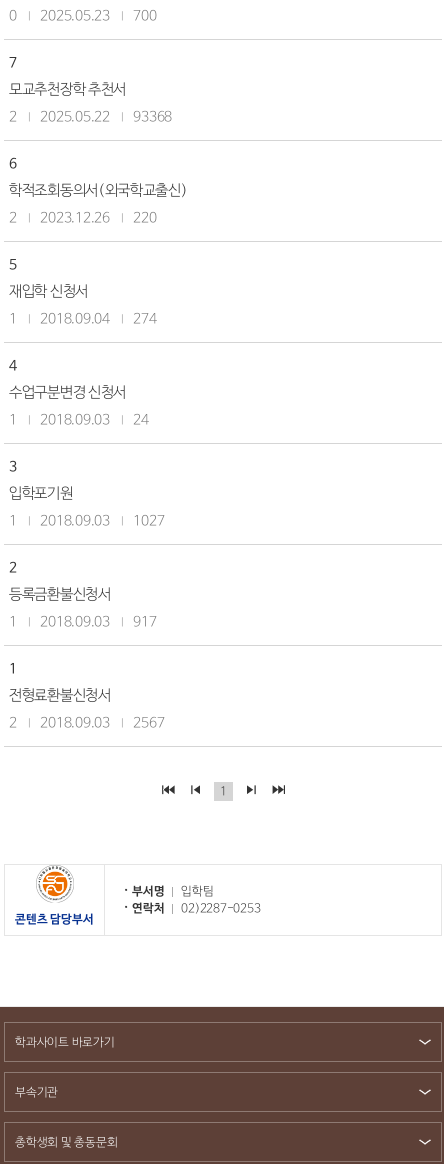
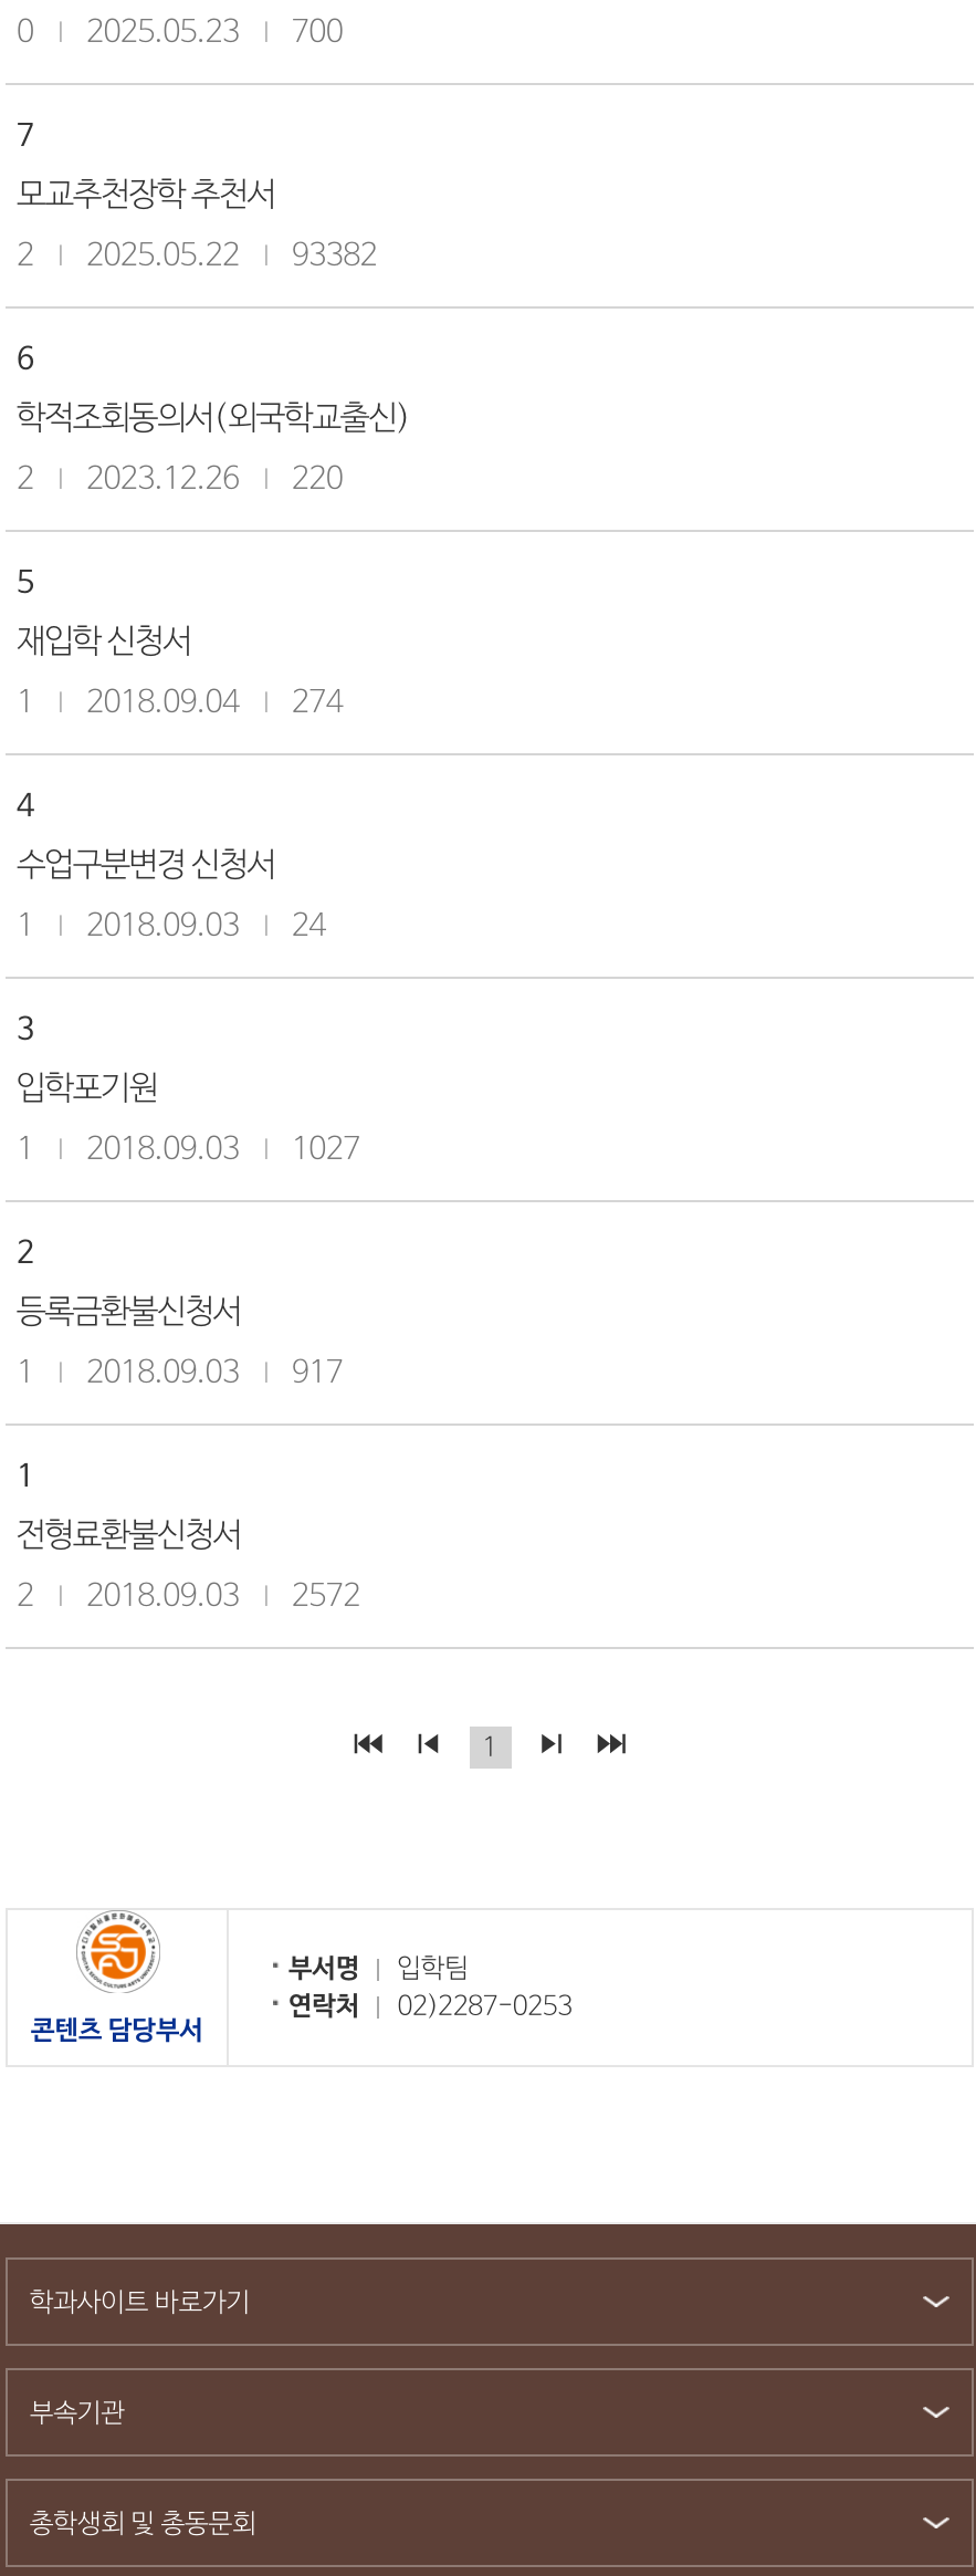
- 2 2025.05.22 93368
+ 2 2025.05.22 93382

- 2 2018.09.03 2567
+ 2 2018.09.03 2572
